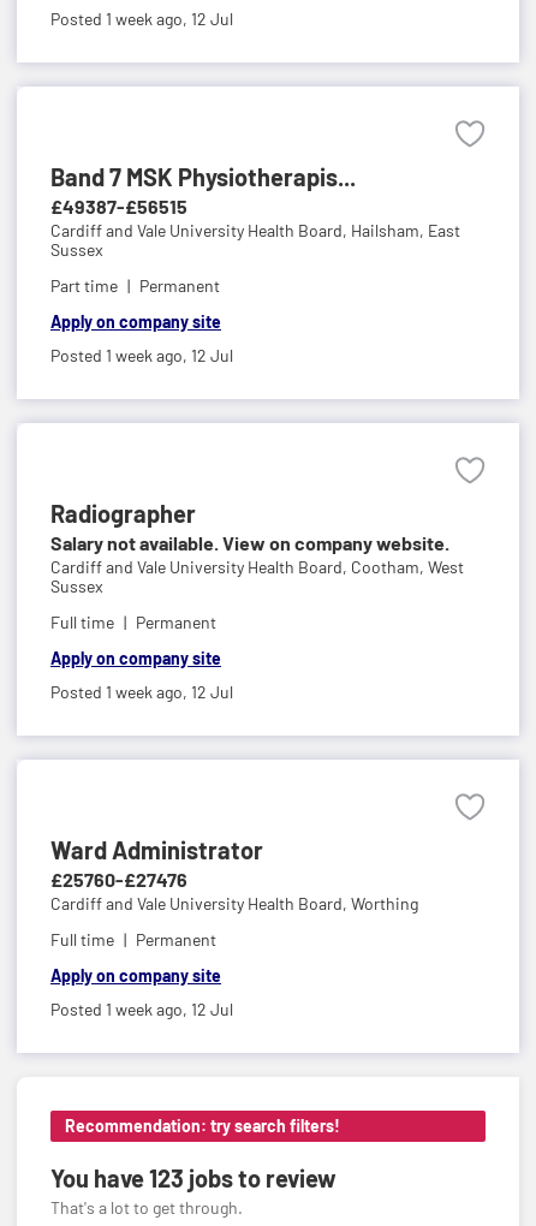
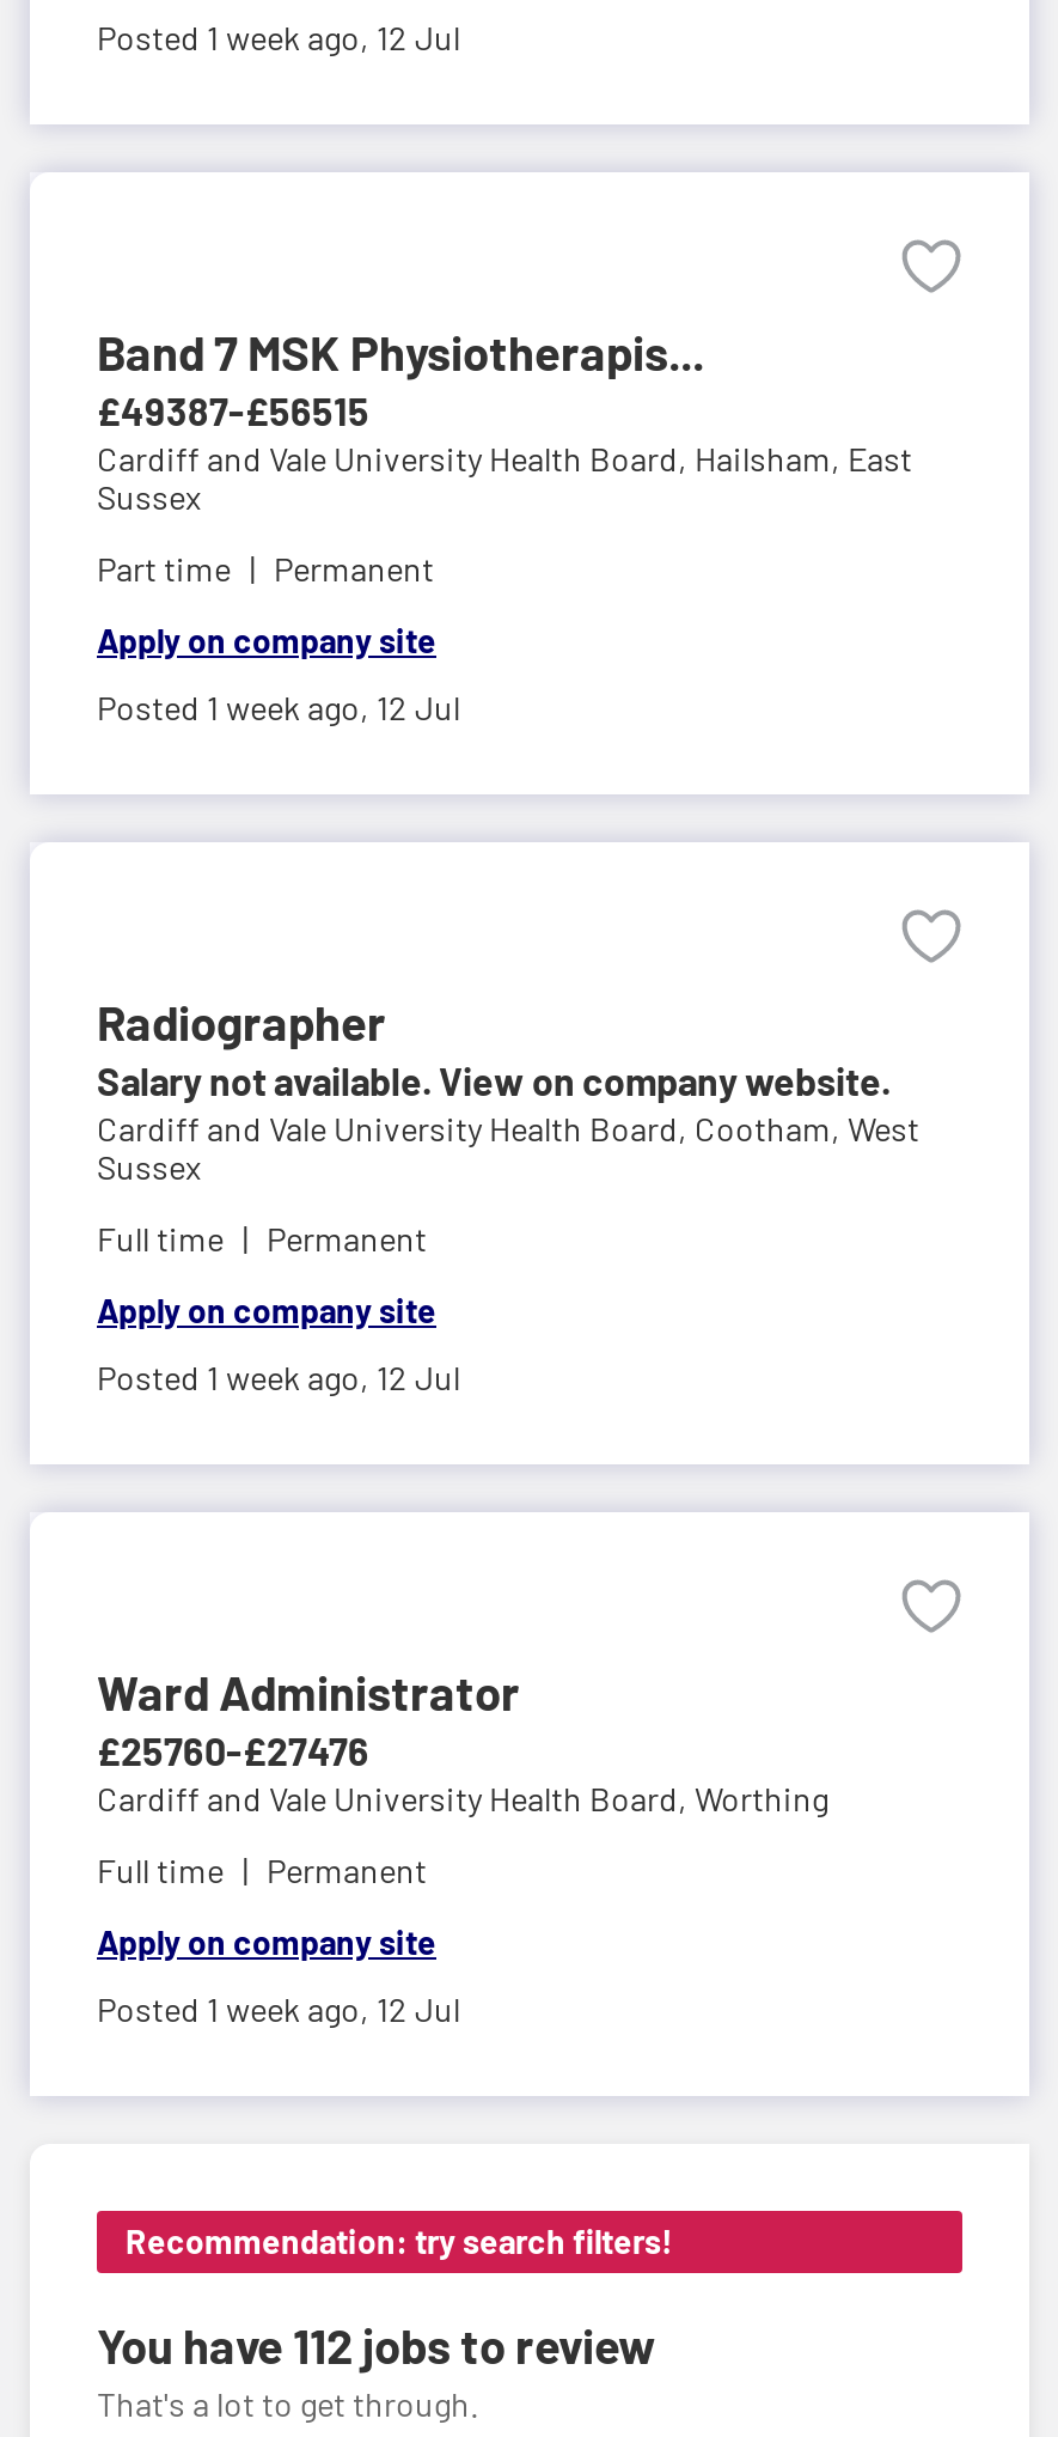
- You have 123 jobs to review
+ You have 112 jobs to review
